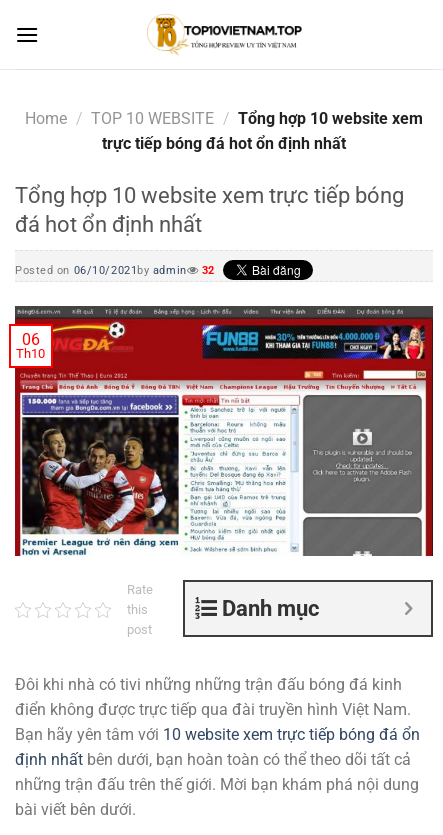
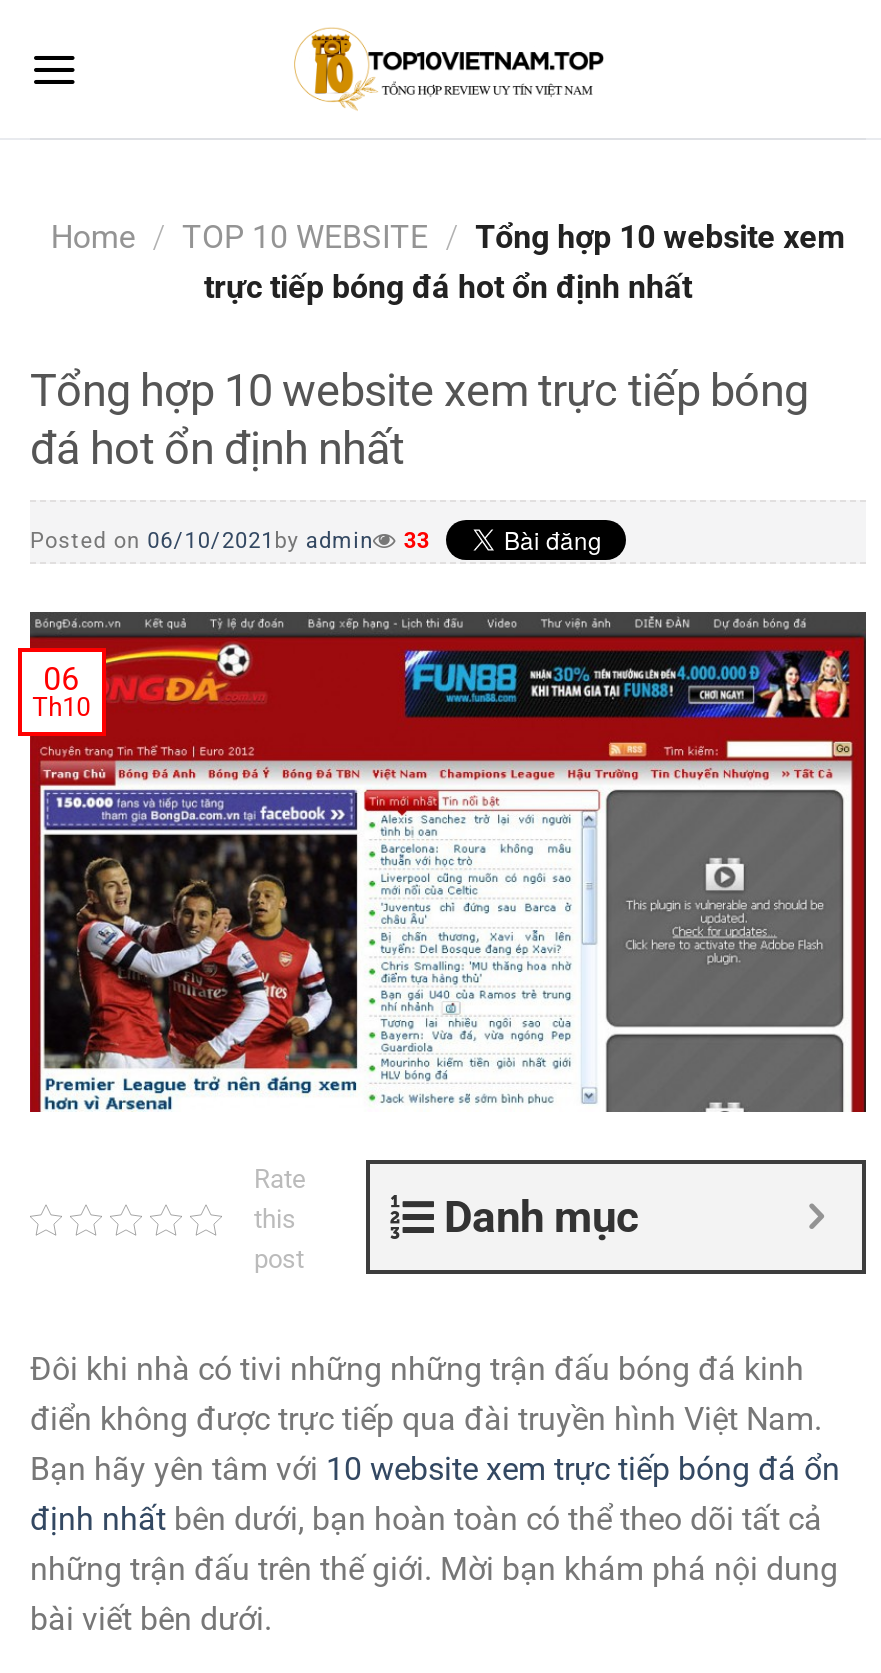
- Posted on 06/10/2021 by admin 32
+ Posted on 06/10/2021 by admin 33
